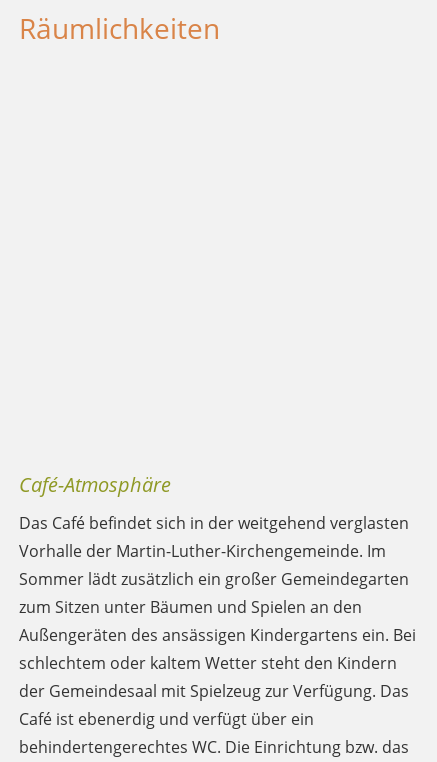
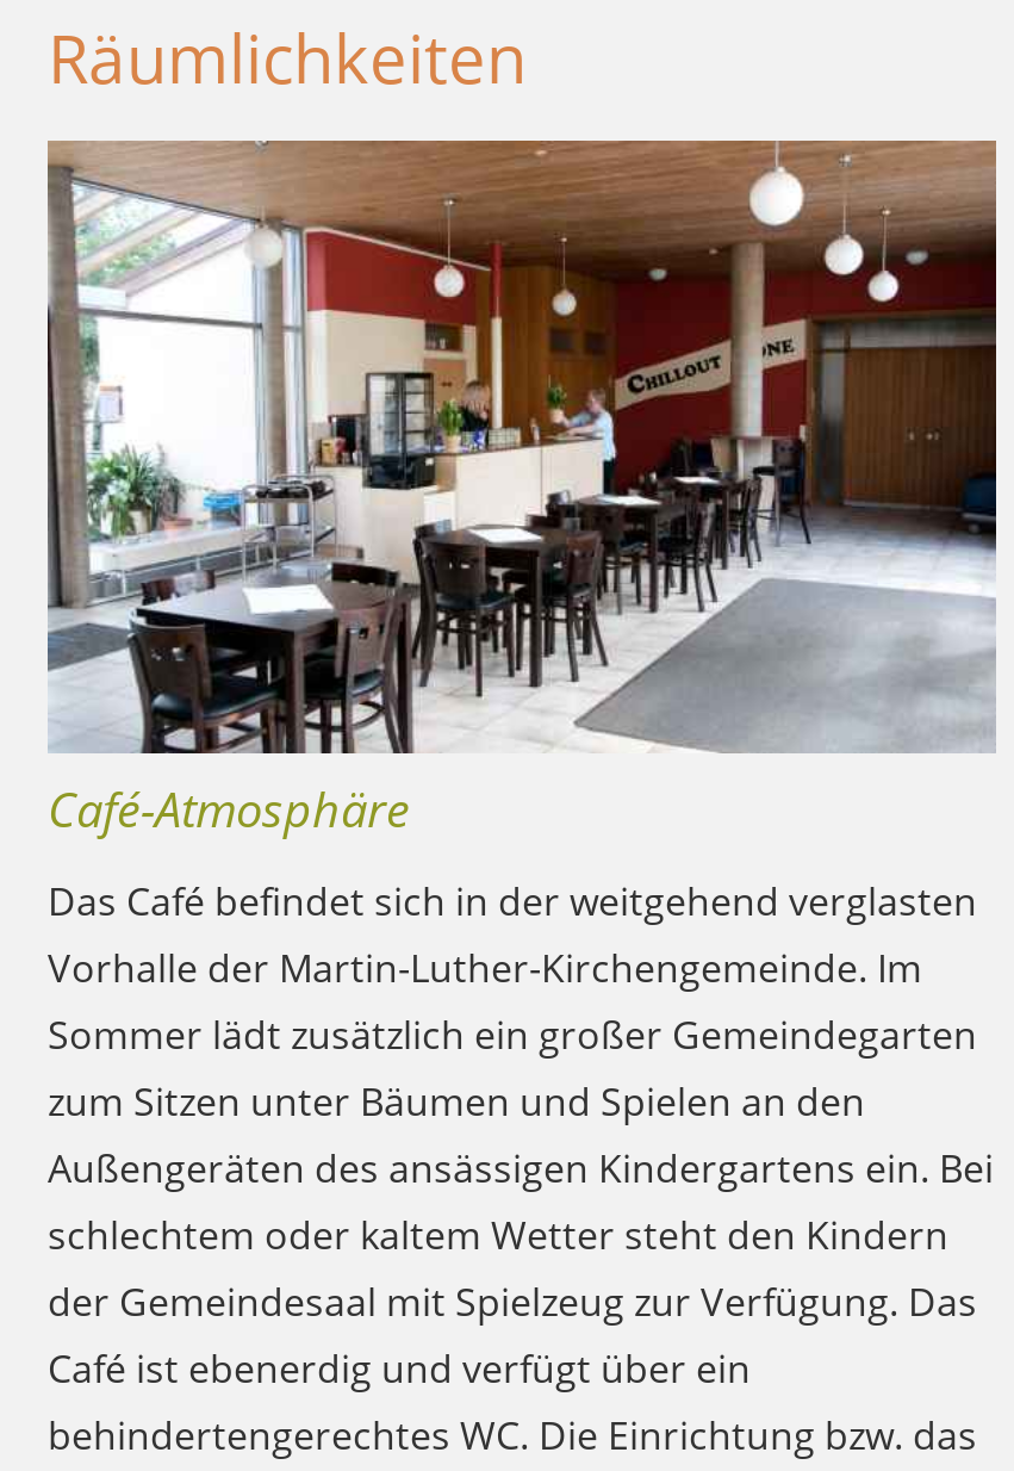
+ [image]
